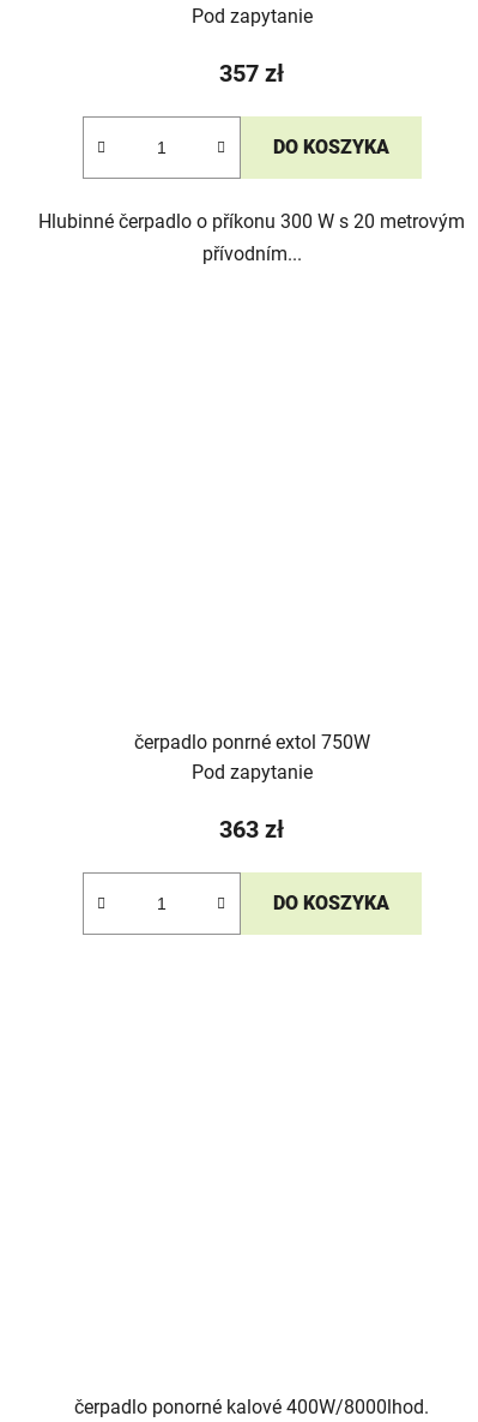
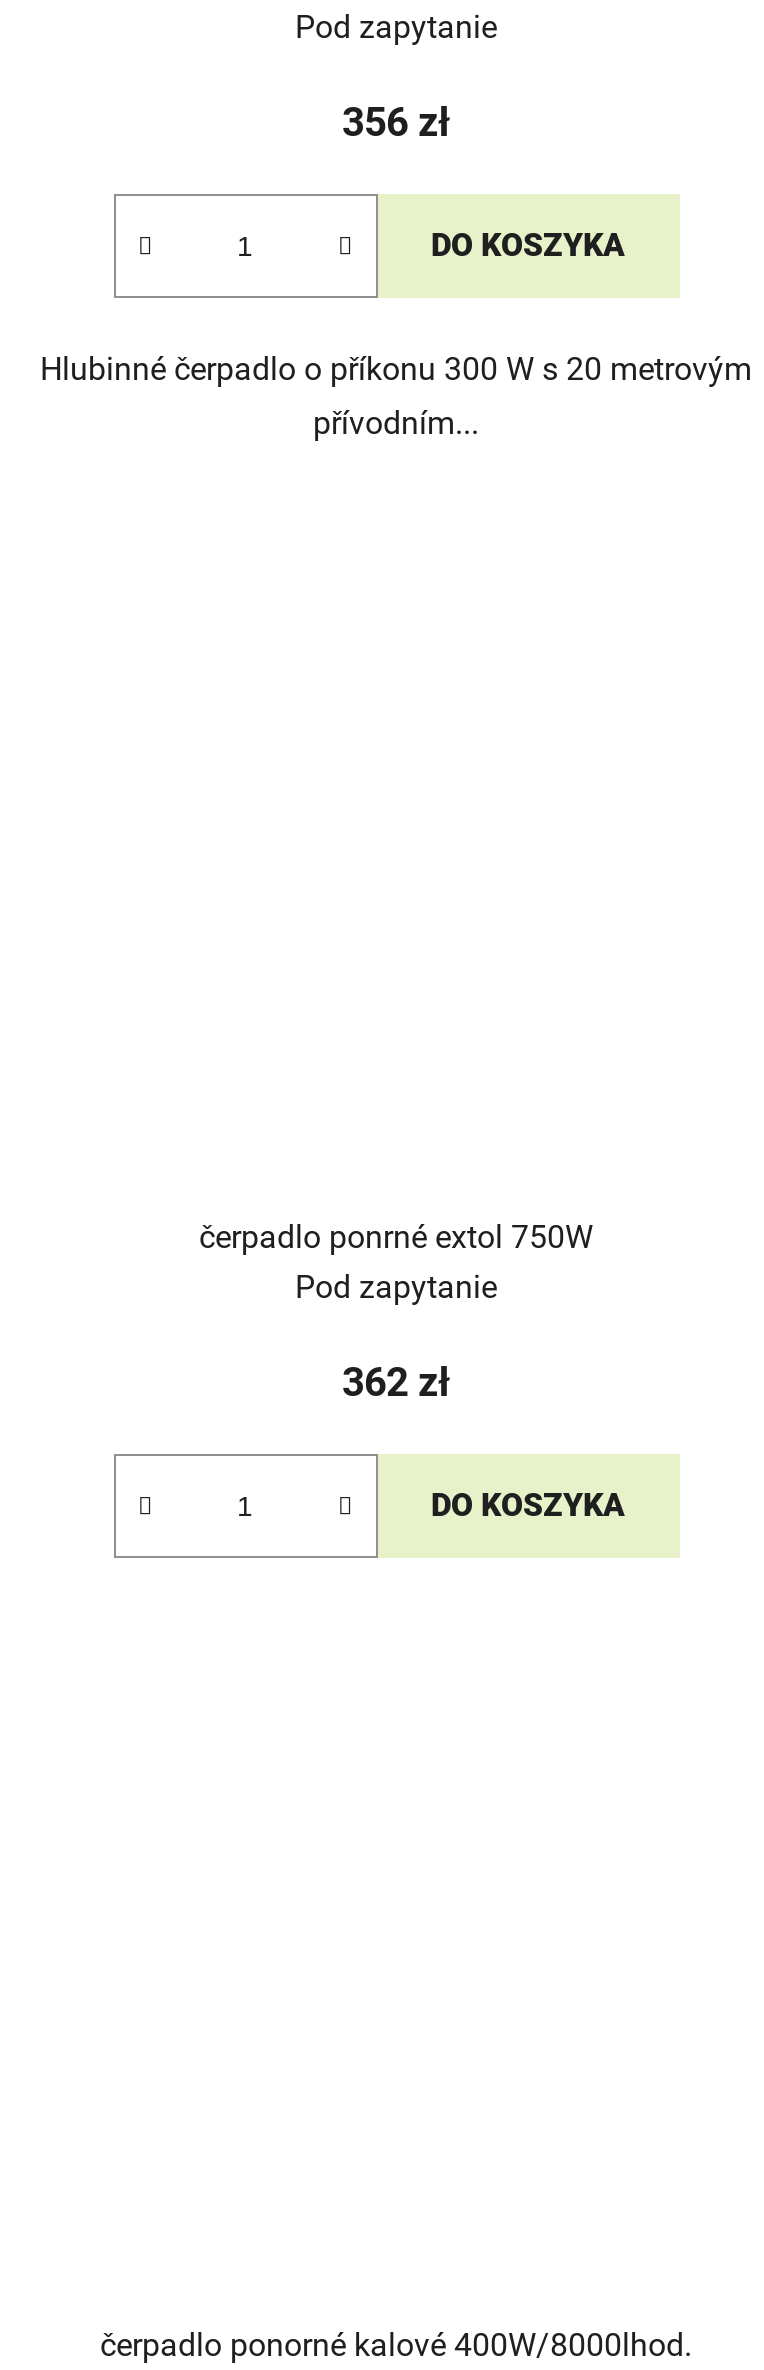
- 357 zł
+ 356 zł

- 363 zł
+ 362 zł
